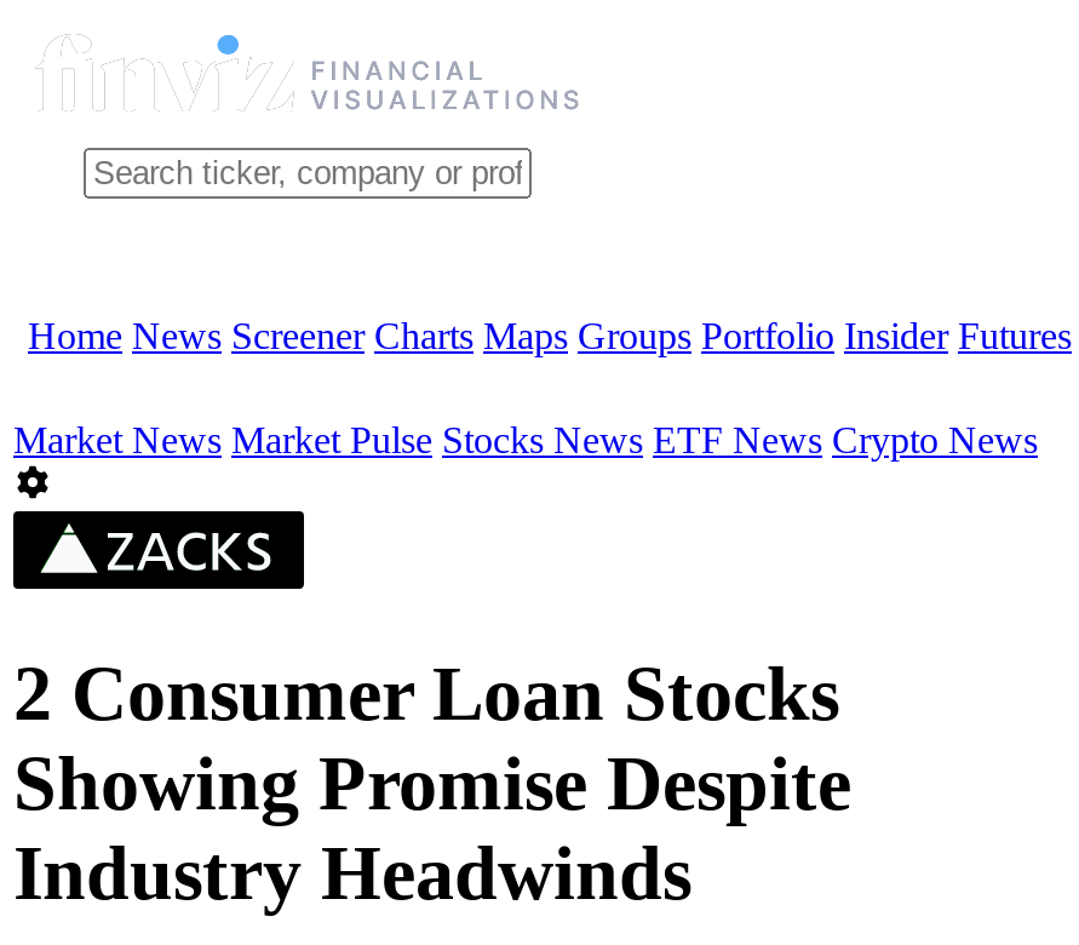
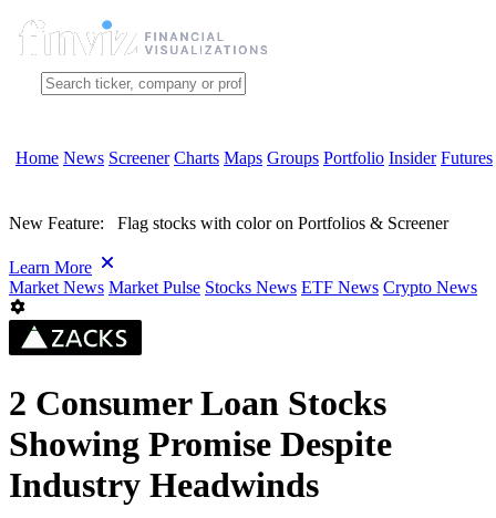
+ New Feature: Flag stocks with color on Portfolios & Screener
+ Learn More
